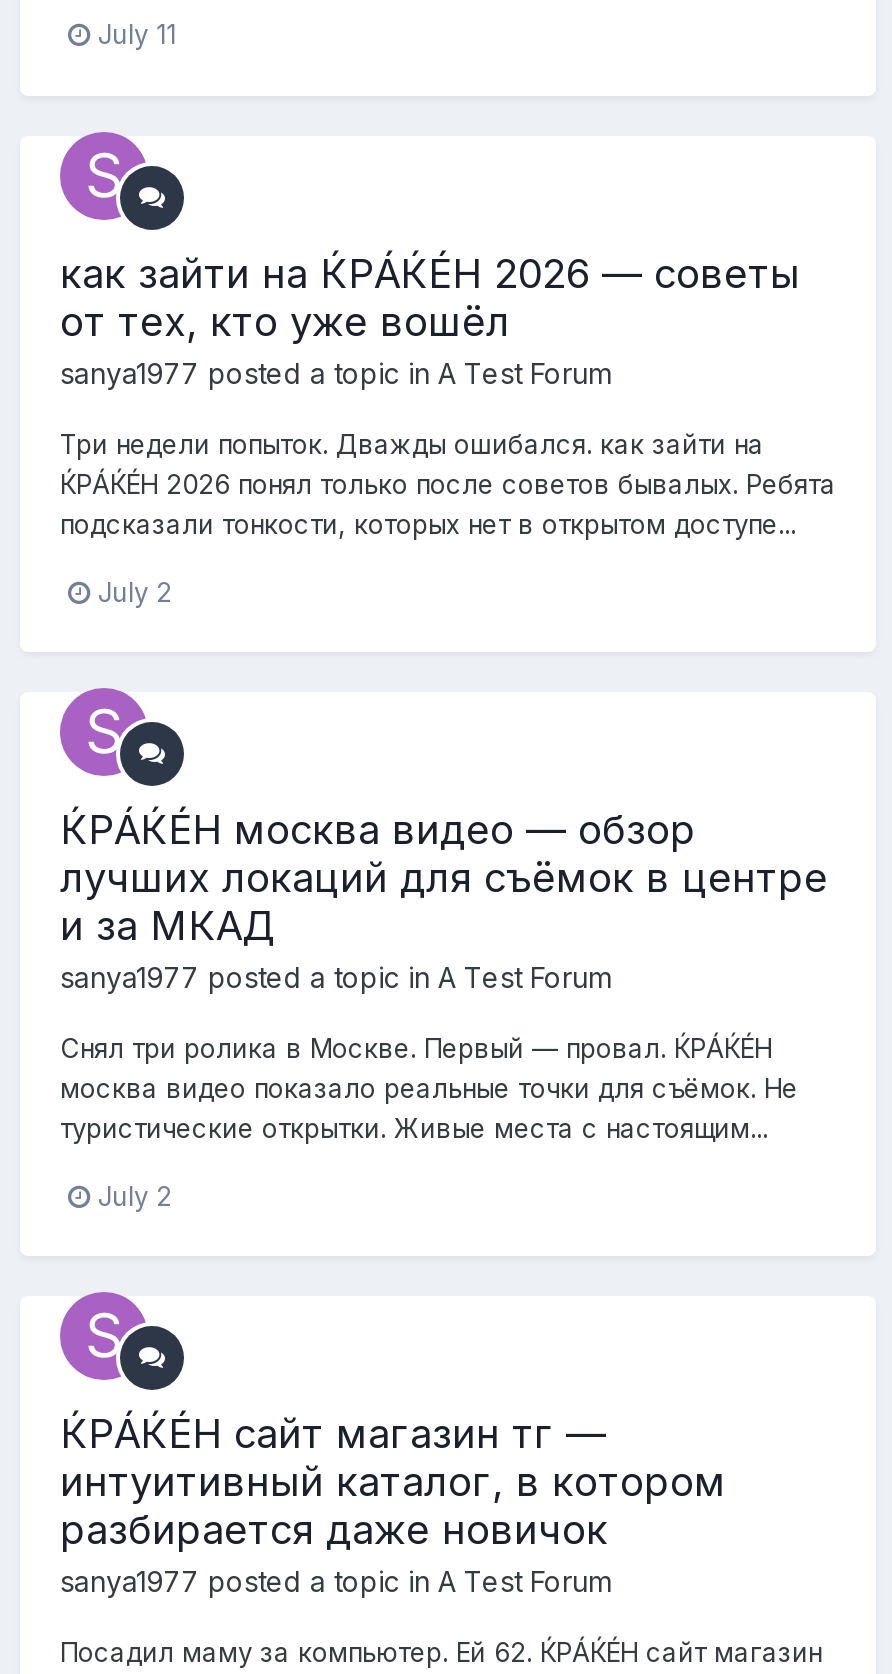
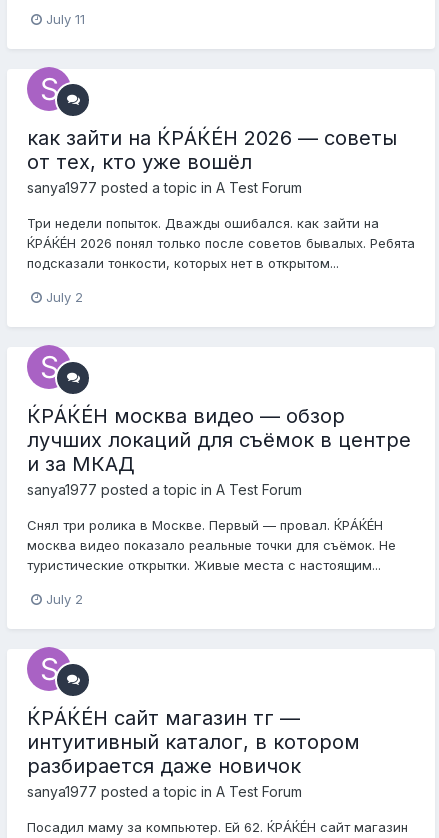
- подсказали тонкости, которых нет в открытом доступе...
+ подсказали тонкости, которых нет в открытом...
